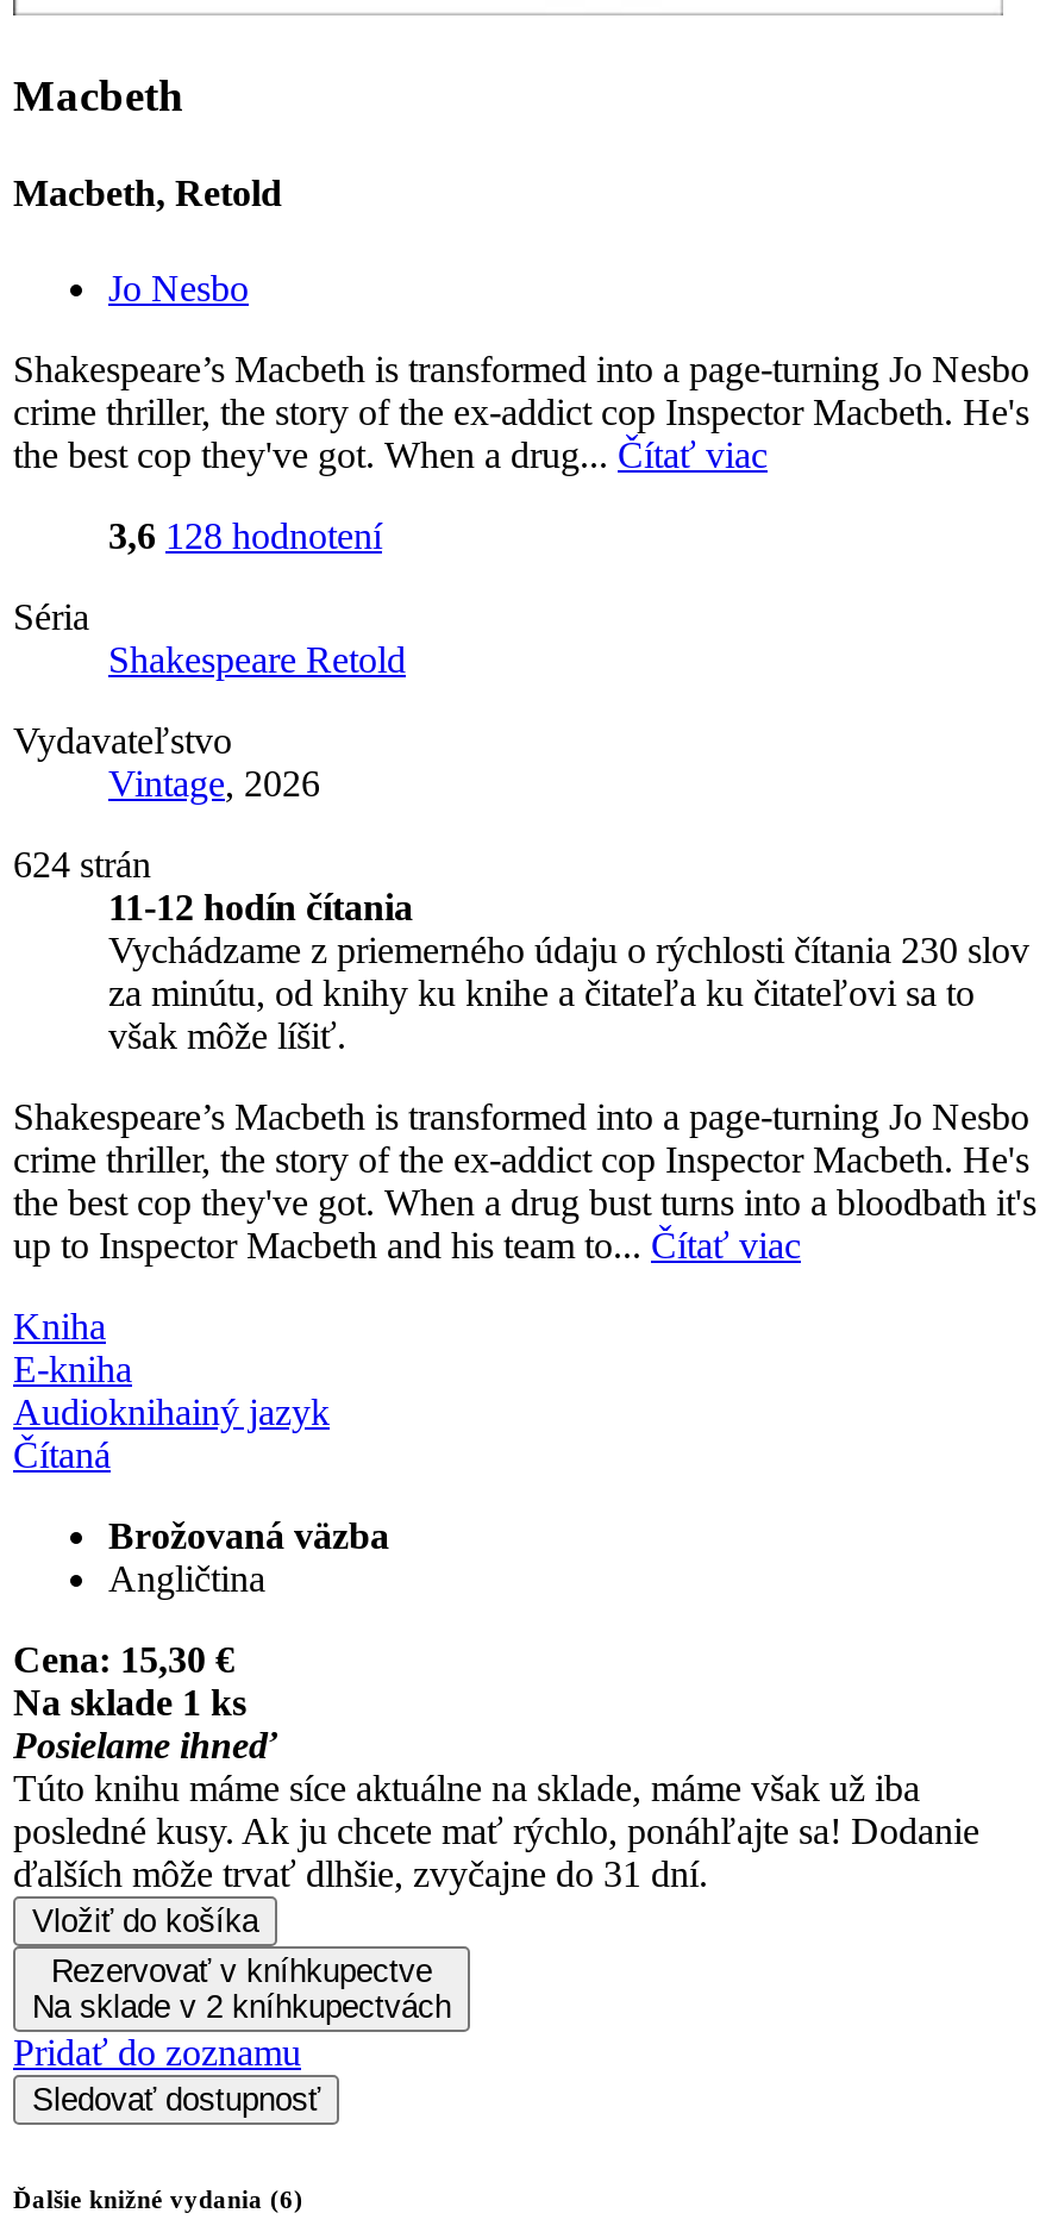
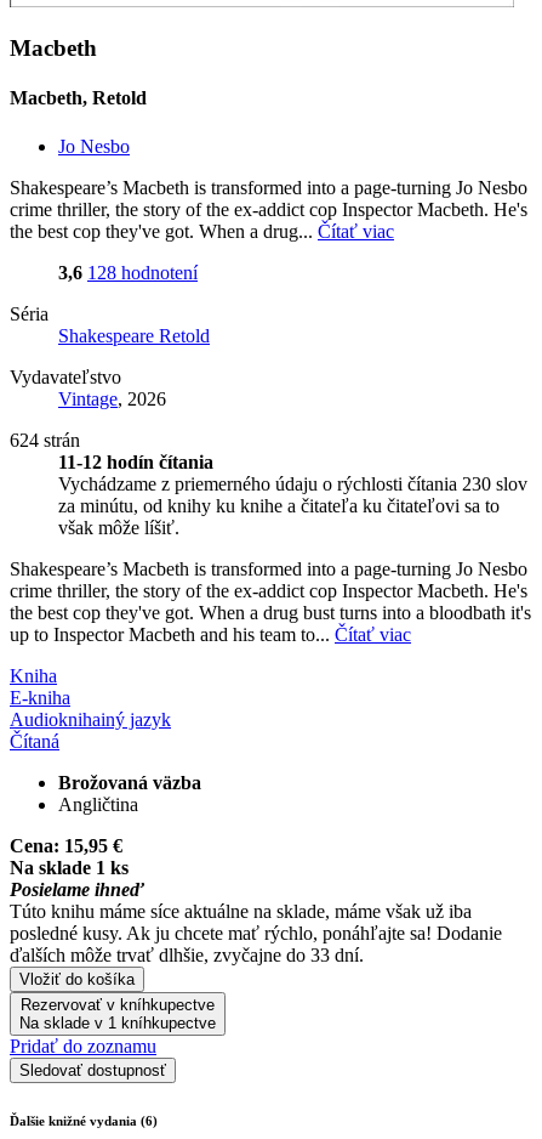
- Cena: 15,30 €
+ Cena: 15,95 €

- ďalších môže trvať dlhšie, zvyčajne do 31 dní.
+ ďalších môže trvať dlhšie, zvyčajne do 33 dní.

- Na sklade v 2 kníhkupectvách
+ Na sklade v 1 kníhkupectve
